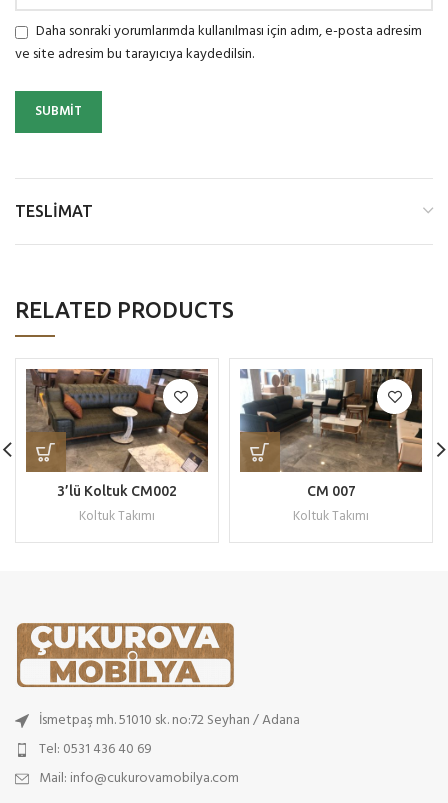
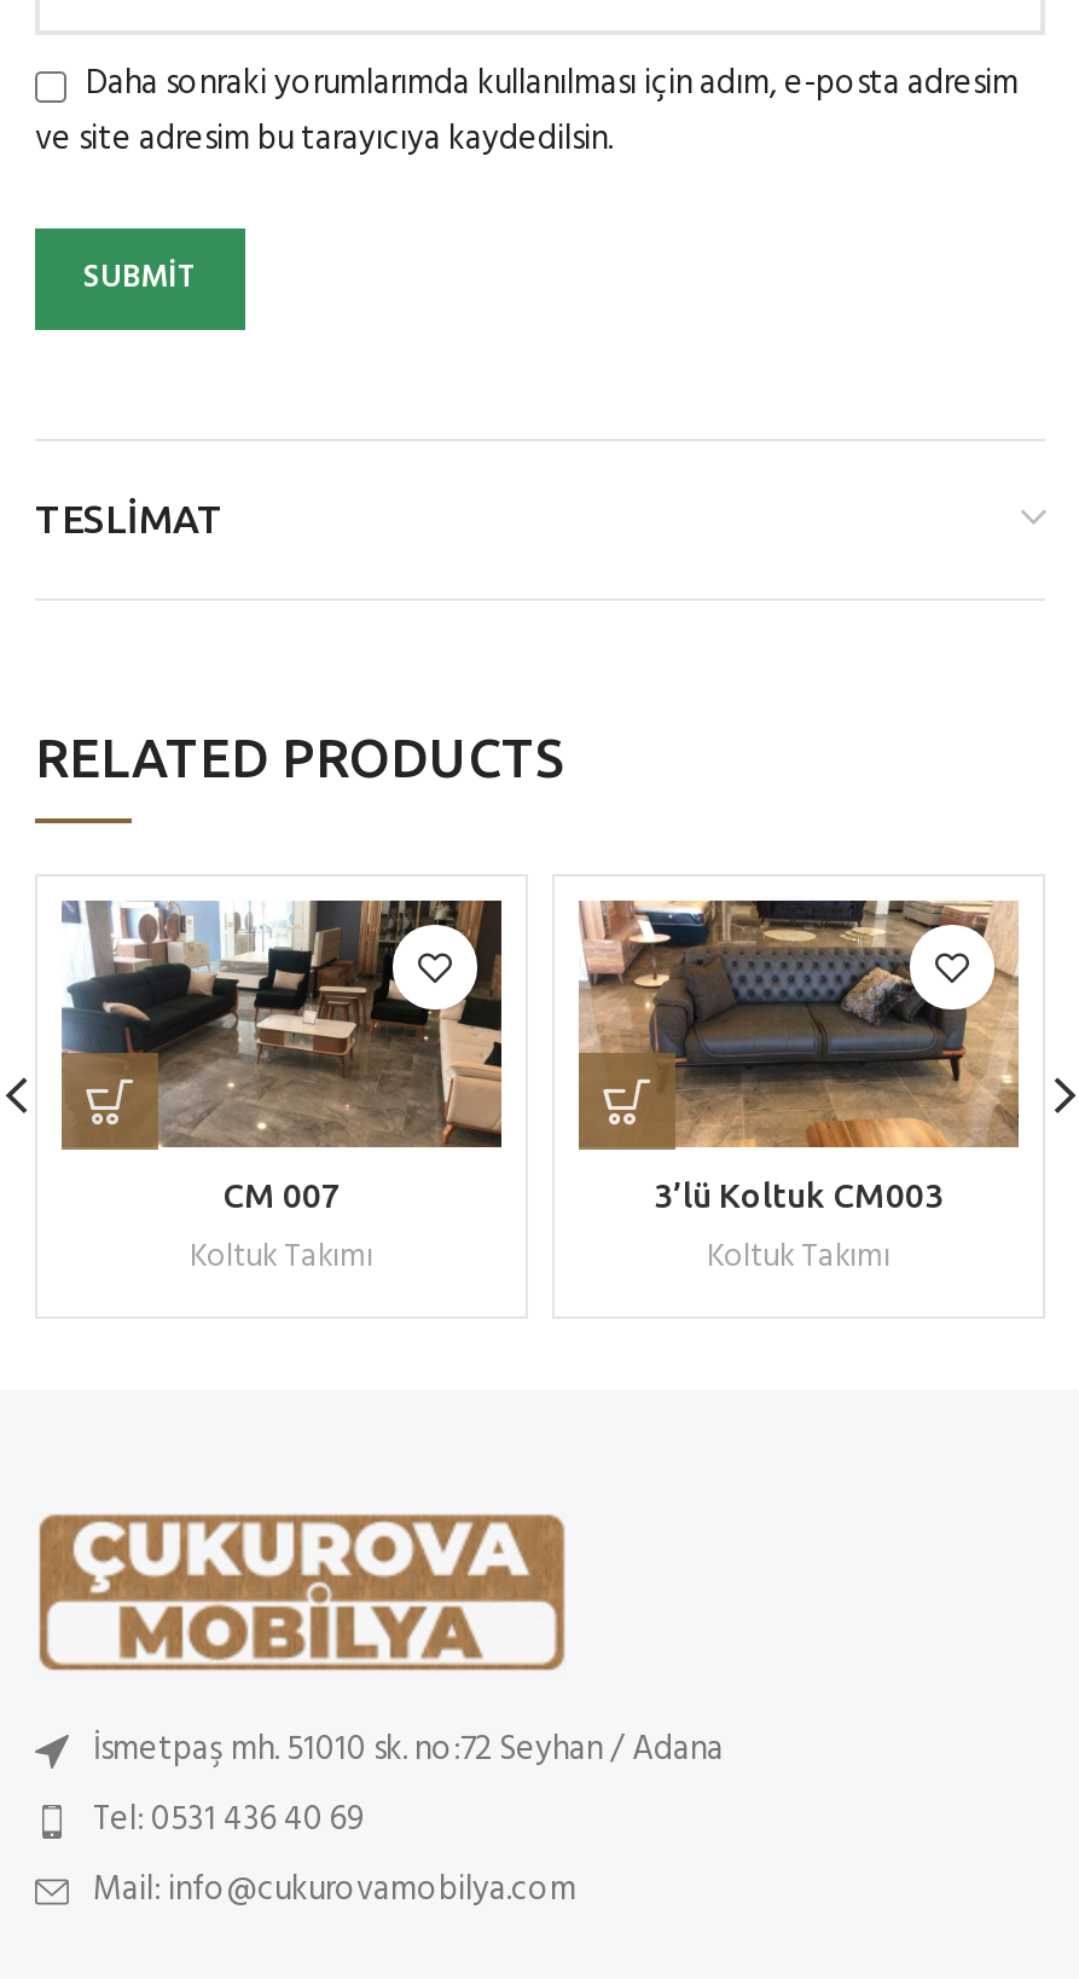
- [image]
- 3’lü Koltuk CM002
+ [image]
+ CM 007

- [image]
- CM 007
+ [image]
+ 3’lü Koltuk CM003
